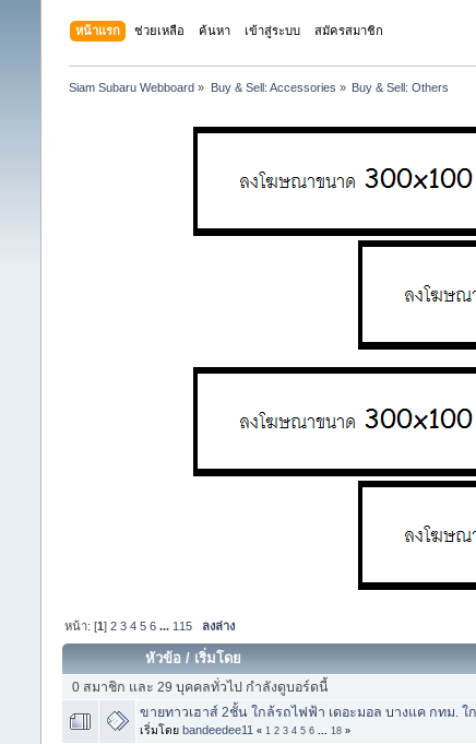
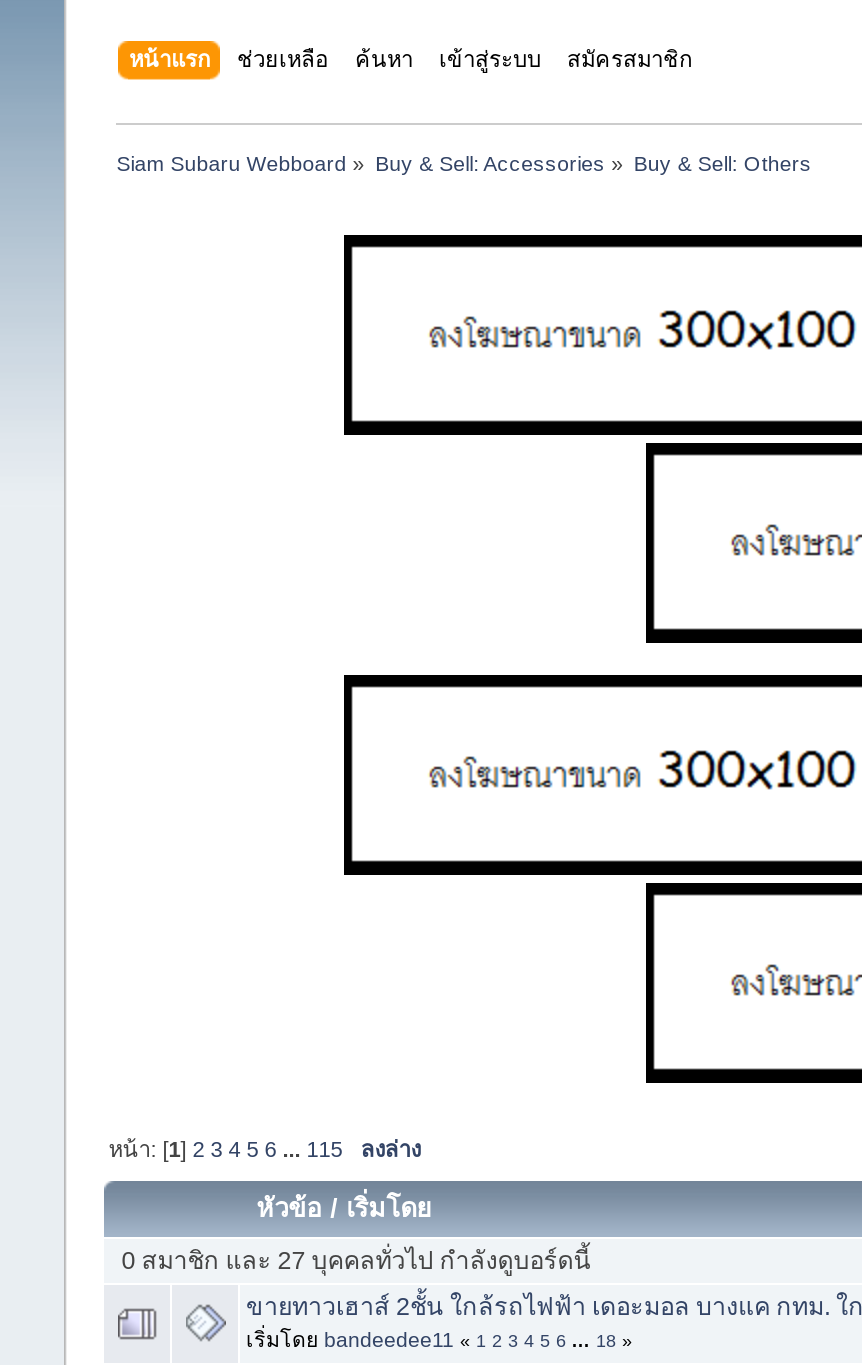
- 0 สมาชิก และ 29 บุคคลทั่วไป กำลังดูบอร์ดนี้
+ 0 สมาชิก และ 27 บุคคลทั่วไป กำลังดูบอร์ดนี้
